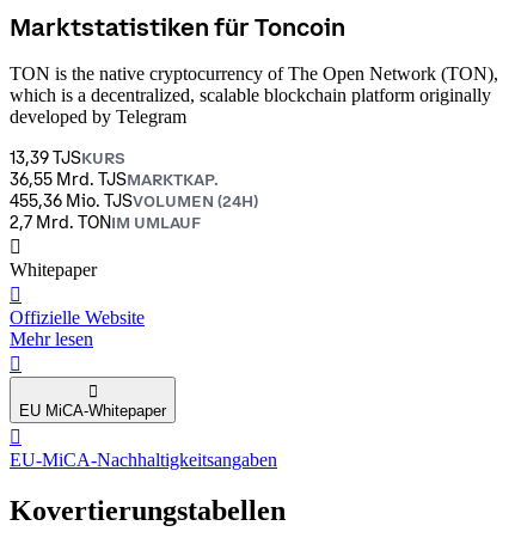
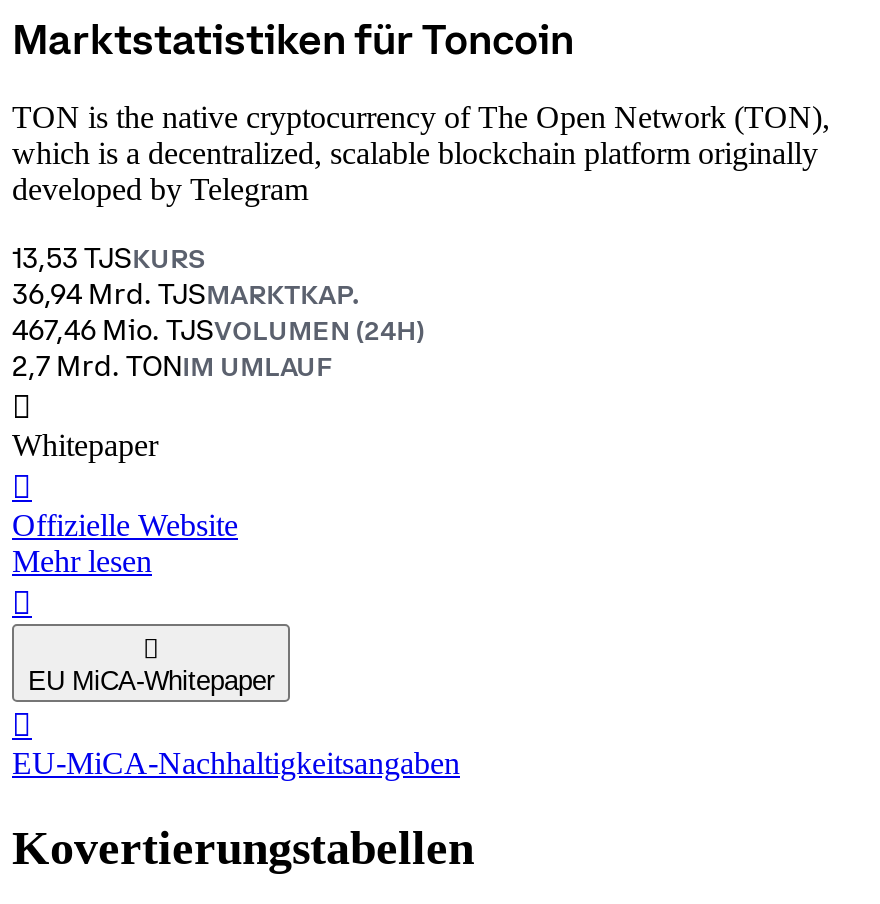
- 13,39 TJSKURS
+ 13,53 TJSKURS

- 36,55 Mrd. TJSMARKTKAP.
+ 36,94 Mrd. TJSMARKTKAP.

- 455,36 Mio. TJSVOLUMEN (24H)
+ 467,46 Mio. TJSVOLUMEN (24H)
